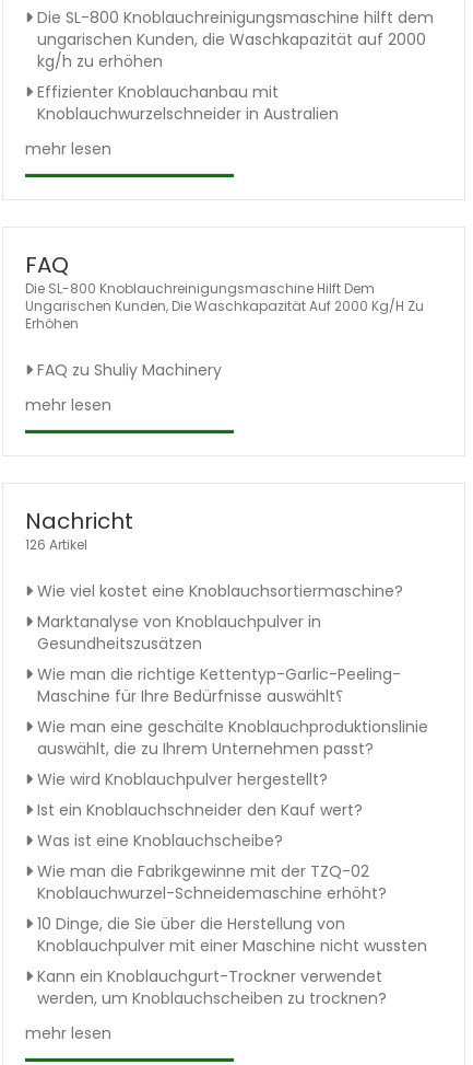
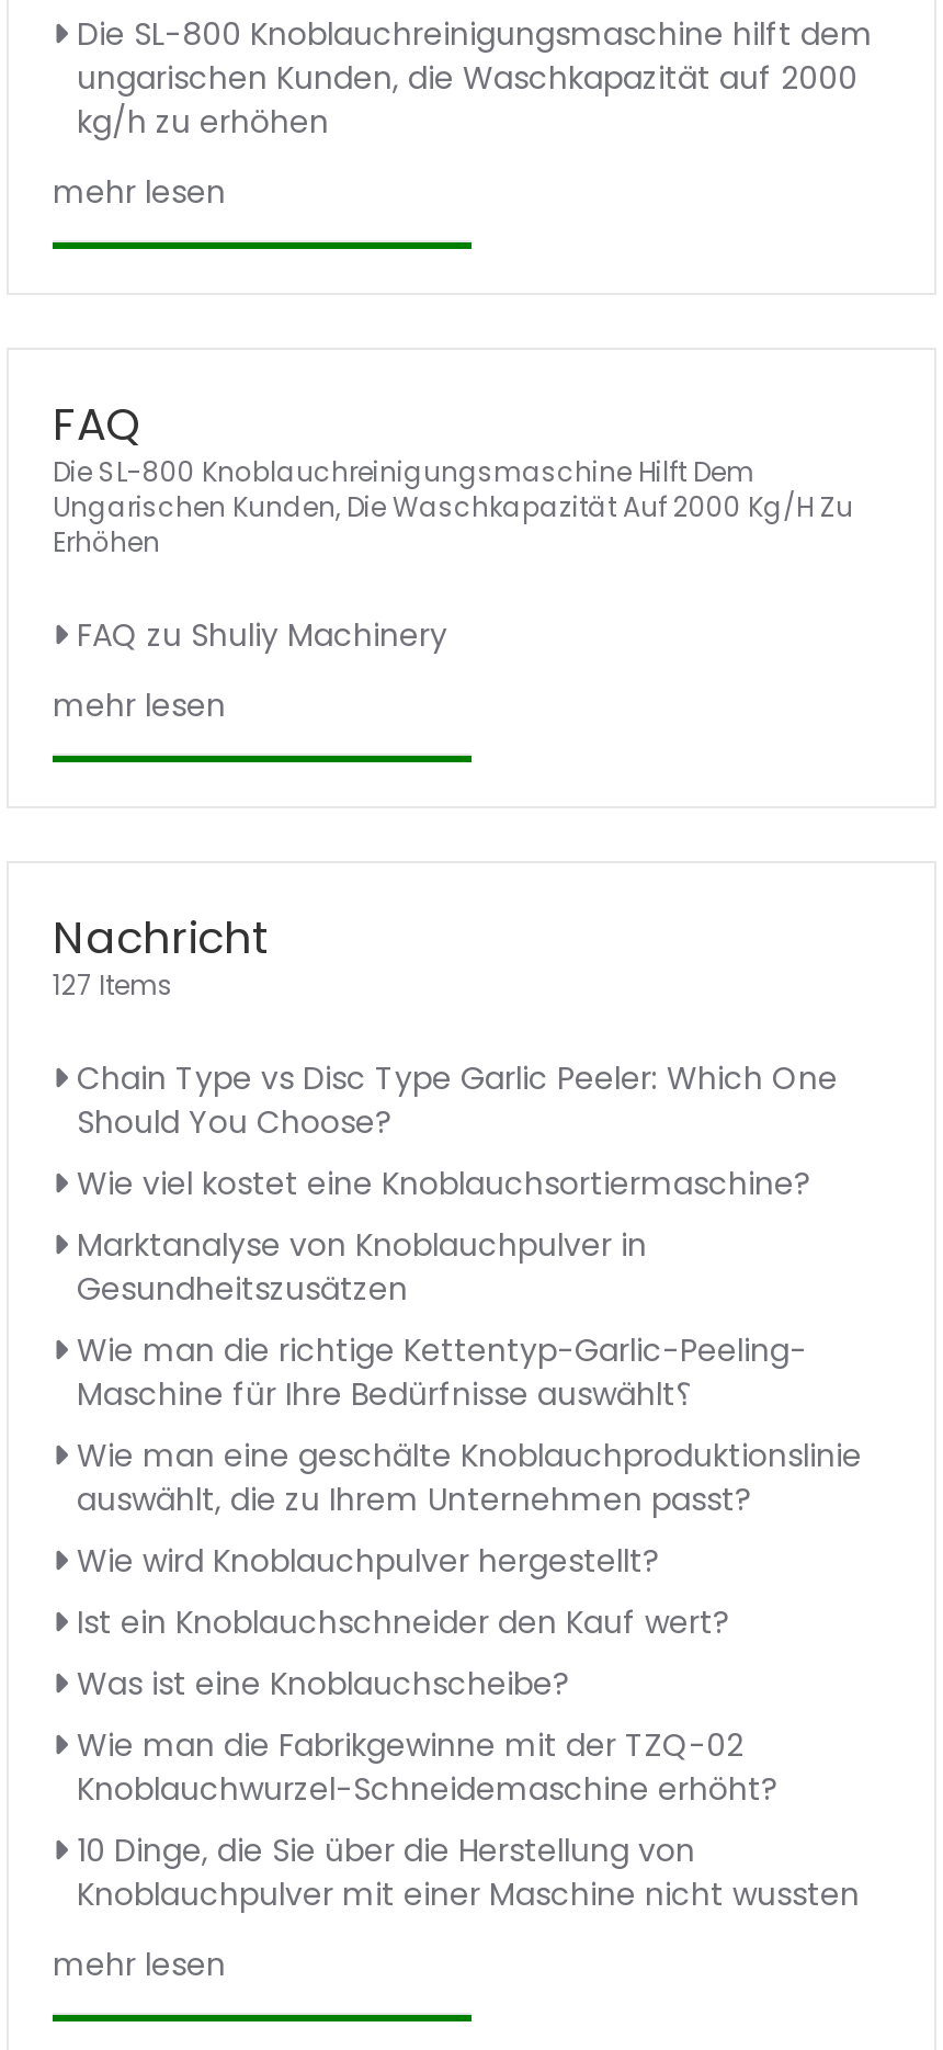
- Effizienter Knoblauchanbau mit
- Knoblauchwurzelschneider in Australien

- 126 Artikel
+ 127 Items
+ Chain Type vs Disc Type Garlic Peeler: Which One
+ Should You Choose?

- Kann ein Knoblauchgurt-Trockner verwendet
- werden, um Knoblauchscheiben zu trocknen?
